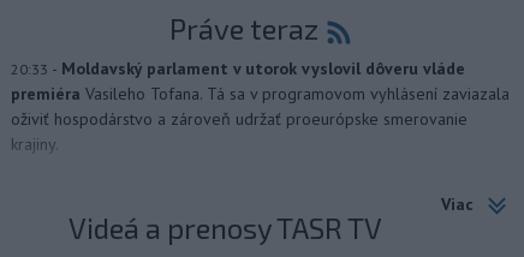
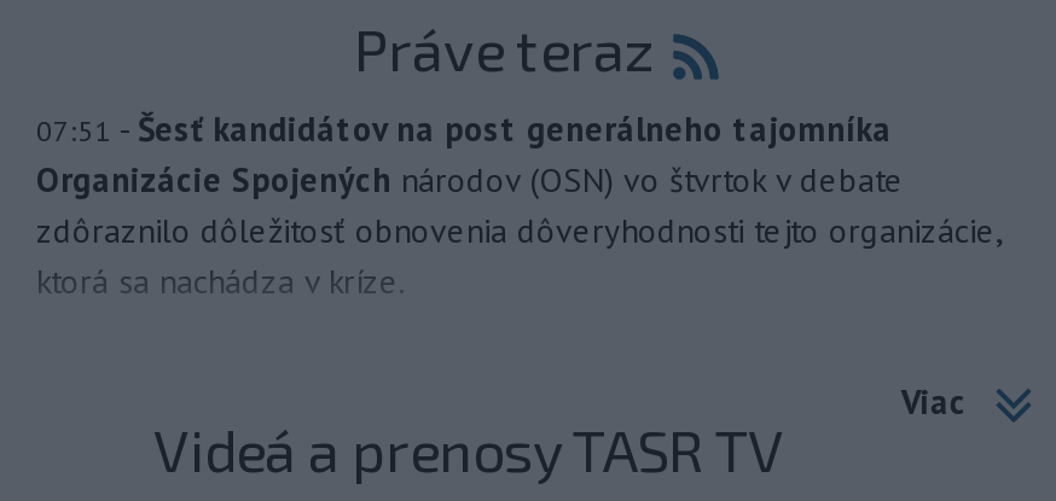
- 20:33 - Moldavský parlament v utorok vyslovil dôveru vláde
- premiéra Vasileho Tofana. Tá sa v programovom vyhlásení zaviazala
- oživiť hospodárstvo a zároveň udržať proeurópske smerovanie
- krajiny.
+ 07:51 - Šesť kandidátov na post generálneho tajomníka
+ Organizácie Spojených národov (OSN) vo štvrtok v debate
+ zdôraznilo dôležitosť obnovenia dôveryhodnosti tejto organizácie,
+ ktorá sa nachádza v kríze.
